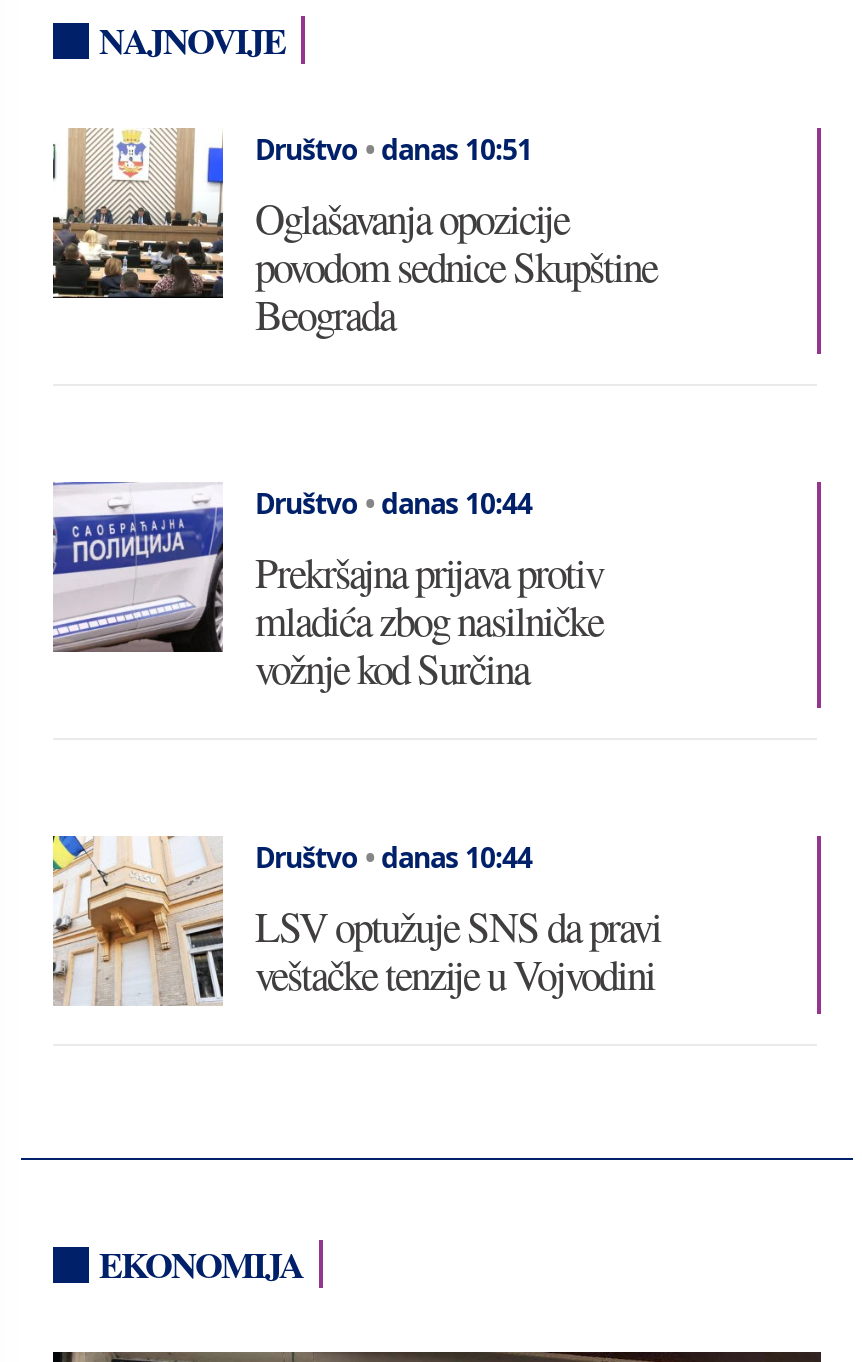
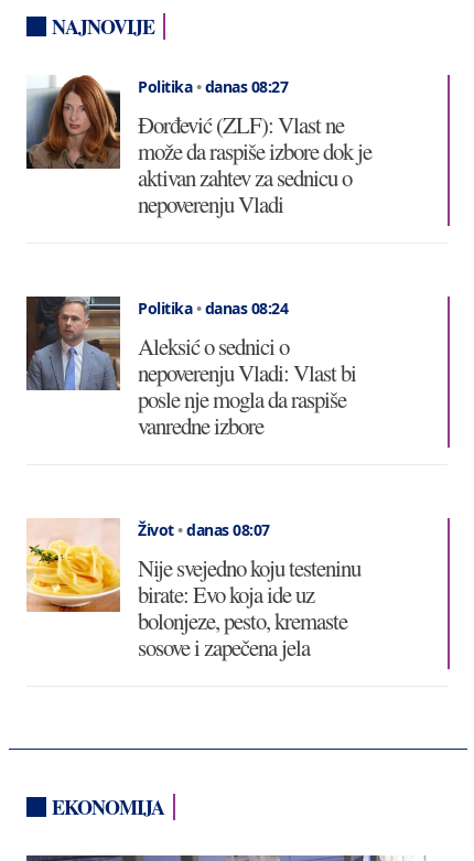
- [image]
- Društvo • danas 10:51
- Oglašavanja opozicije
- povodom sednice Skupštine
- Beograda
+ [image]
+ Politika • danas 08:27
+ Đorđević (ZLF): Vlast ne
+ može da raspiše izbore dok je
+ aktivan zahtev za sednicu o
+ nepoverenju Vladi

- [image]
- Društvo • danas 10:44
- Prekršajna prijava protiv
- mladića zbog nasilničke
- vožnje kod Surčina
+ [image]
+ Politika • danas 08:24
+ Aleksić o sednici o
+ nepoverenju Vladi: Vlast bi
+ posle nje mogla da raspiše
+ vanredne izbore

- [image]
- Društvo • danas 10:44
- LSV optužuje SNS da pravi
- veštačke tenzije u Vojvodini
+ [image]
+ Život • danas 08:07
+ Nije svejedno koju testeninu
+ birate: Evo koja ide uz
+ bolonjeze, pesto, kremaste
+ sosove i zapečena jela
